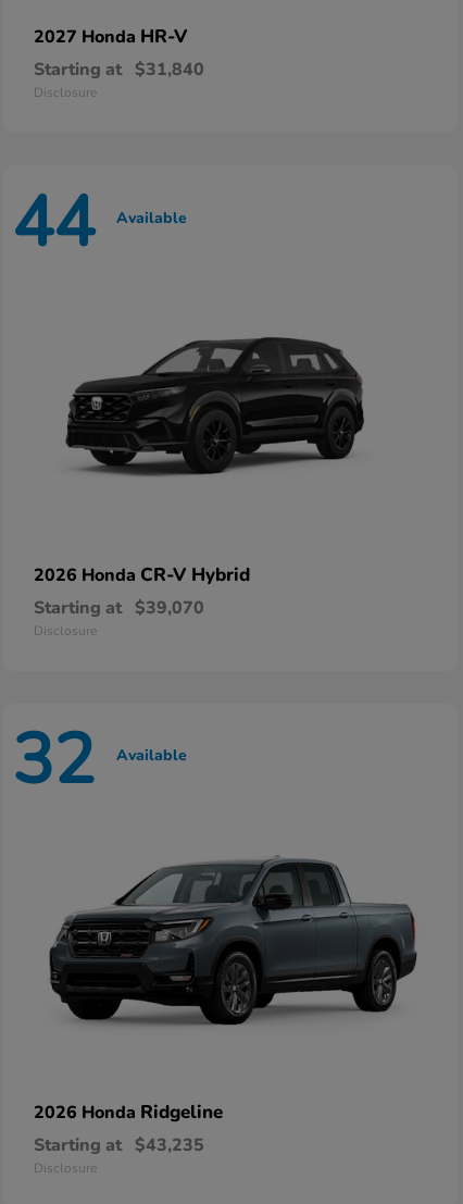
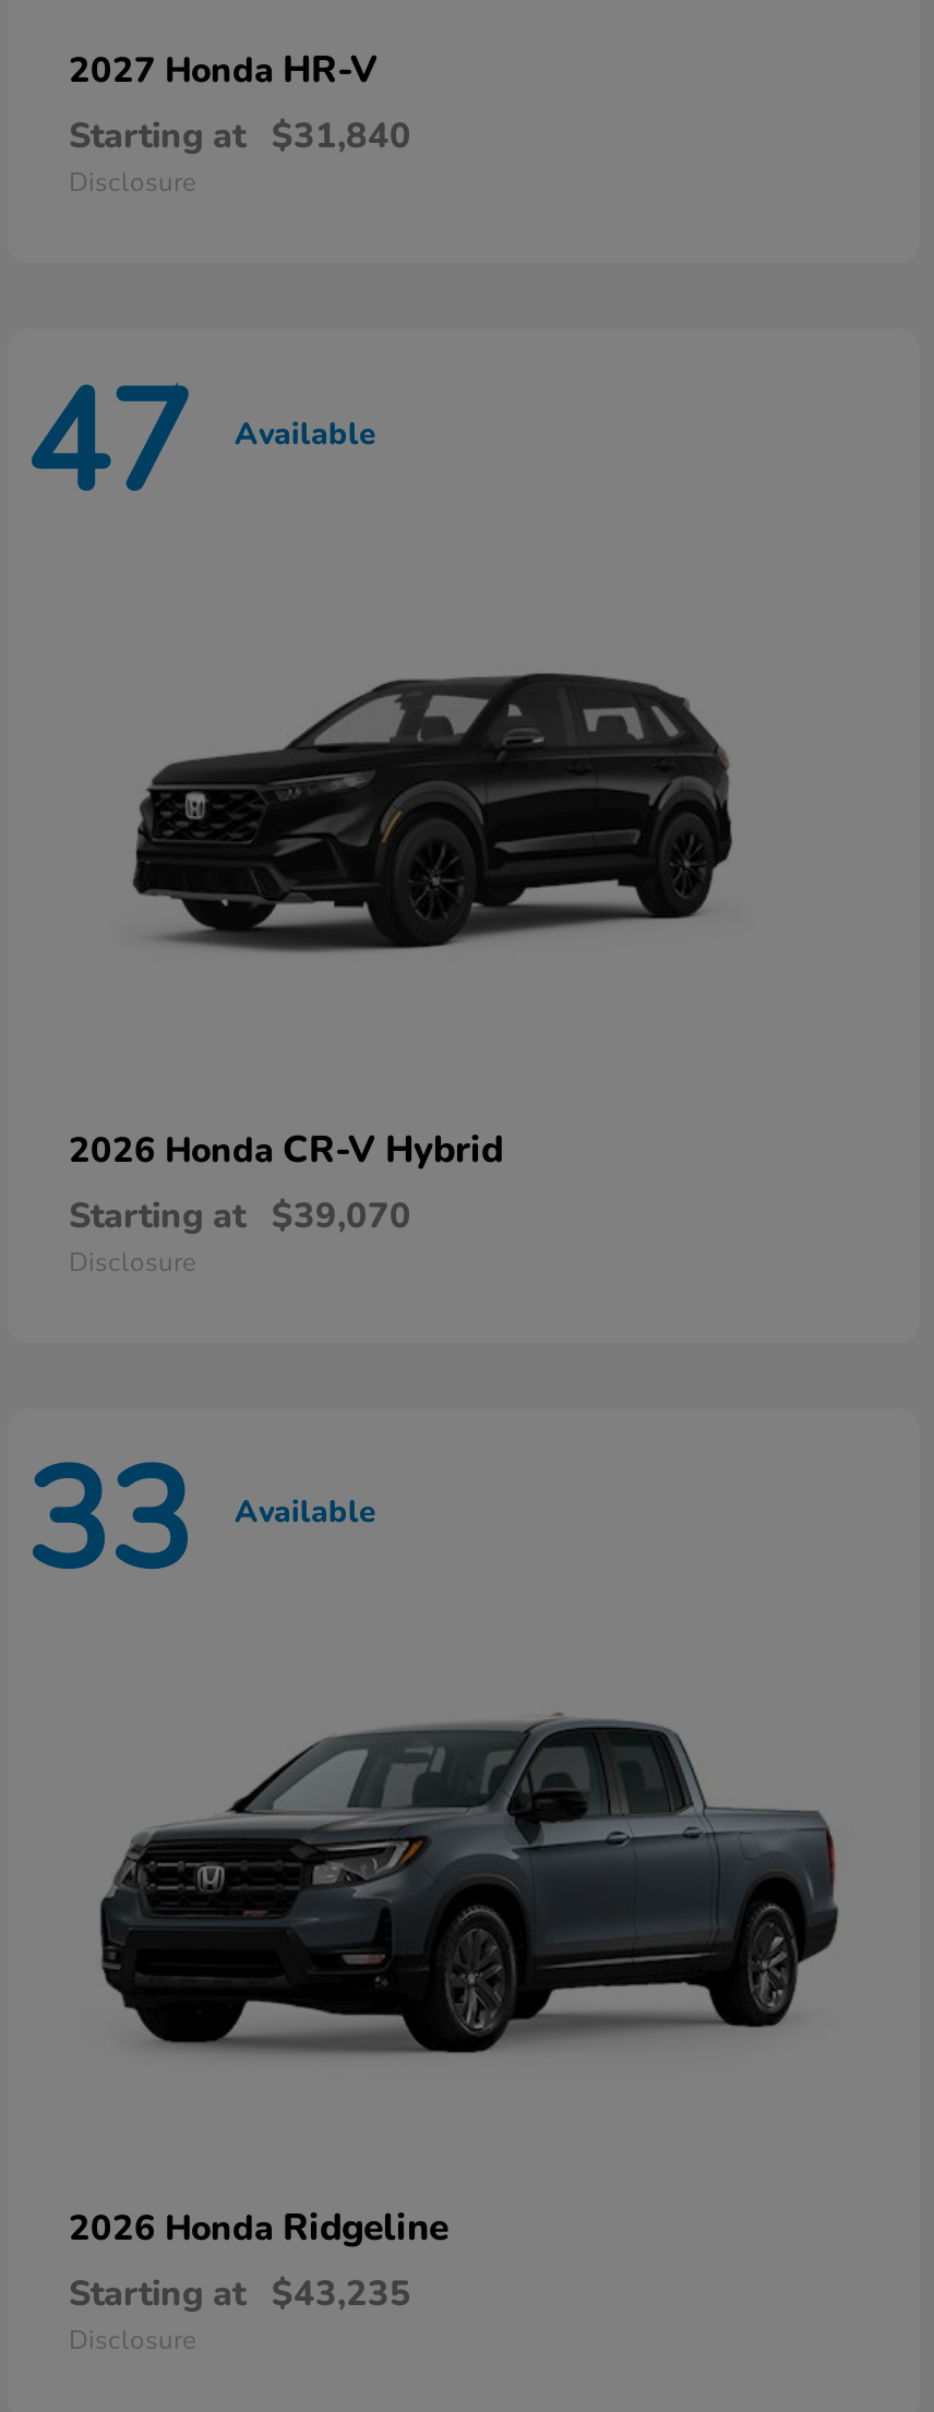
- 44 Available
+ 47 Available

- 32 Available
+ 33 Available
